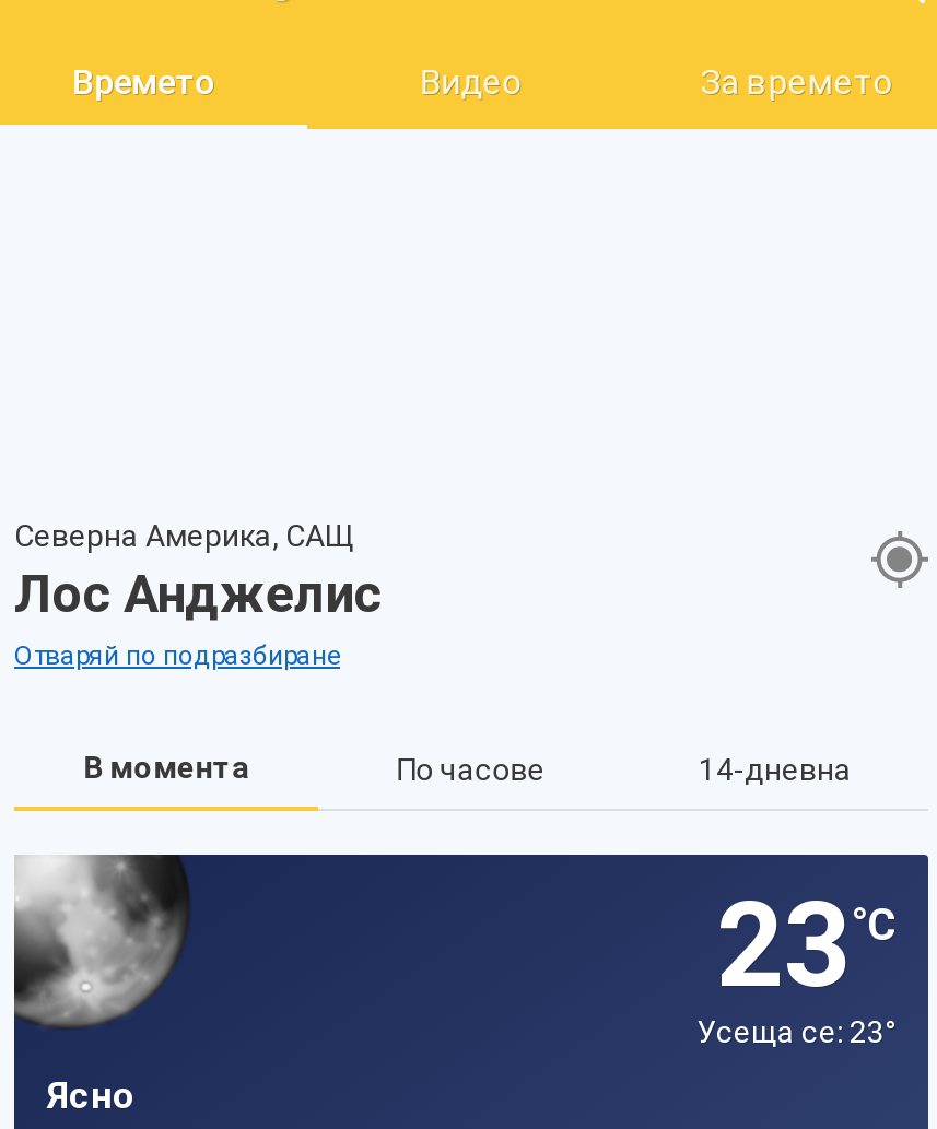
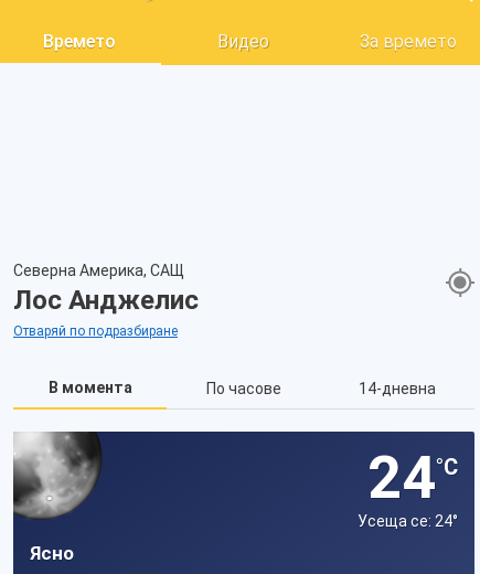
- 23°C
+ 24°C

- Усеща се: 23°
+ Усеща се: 24°
